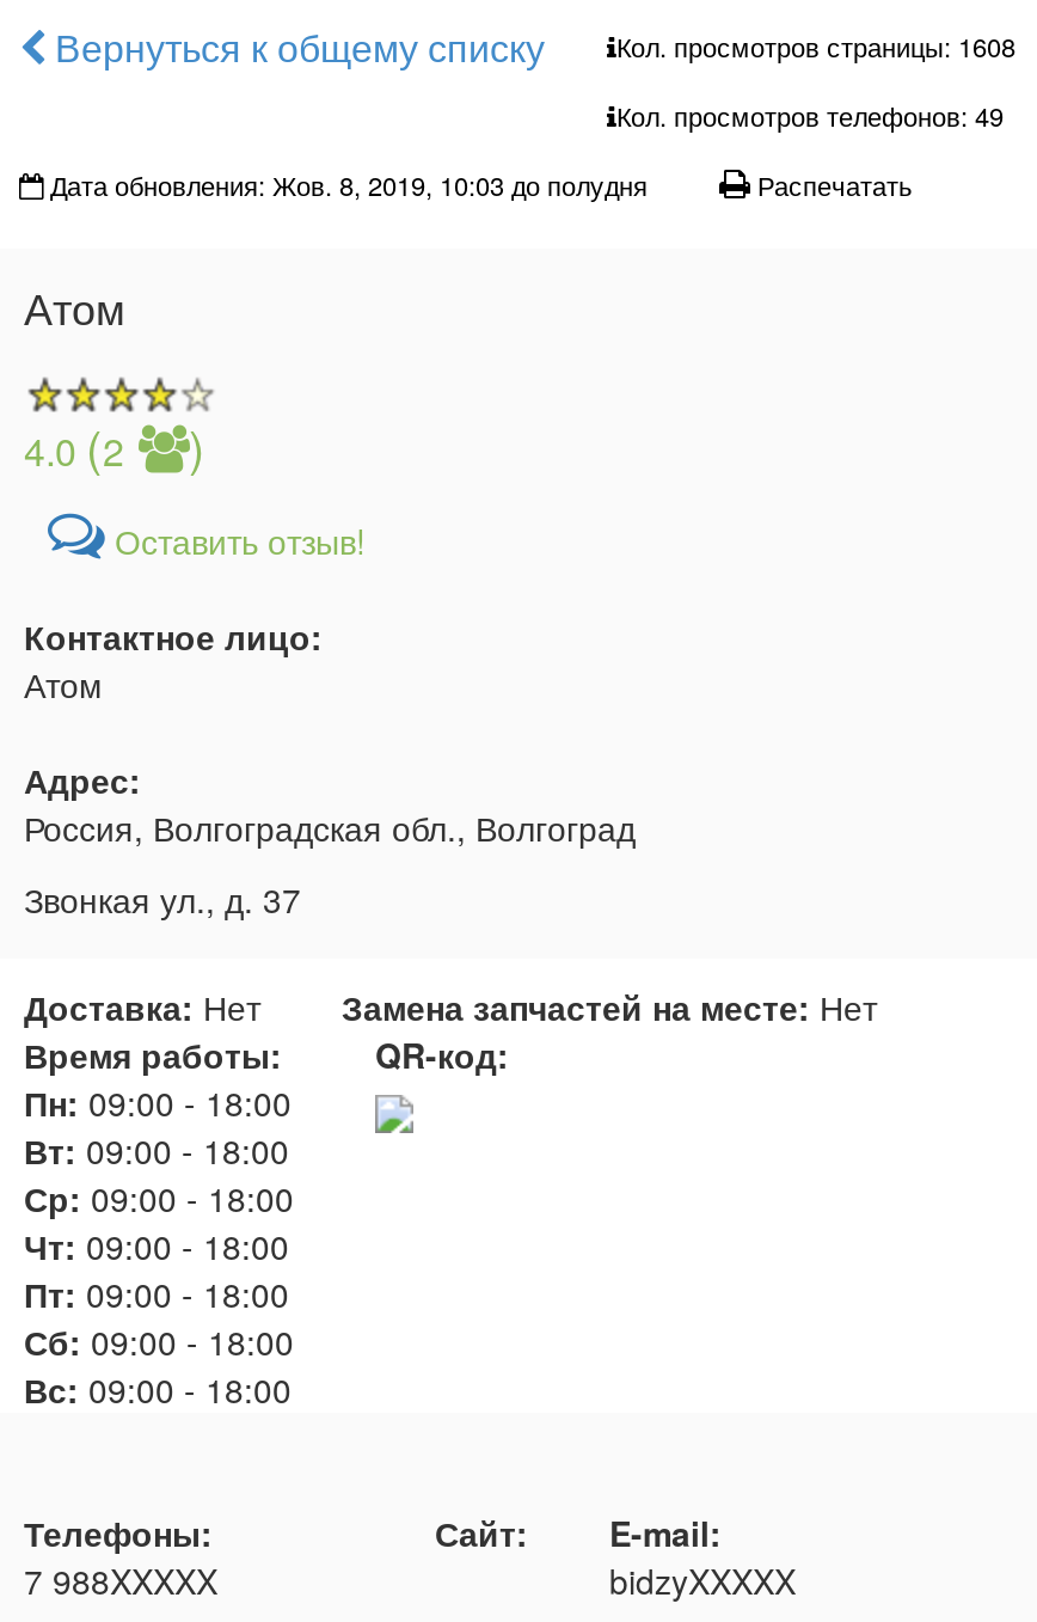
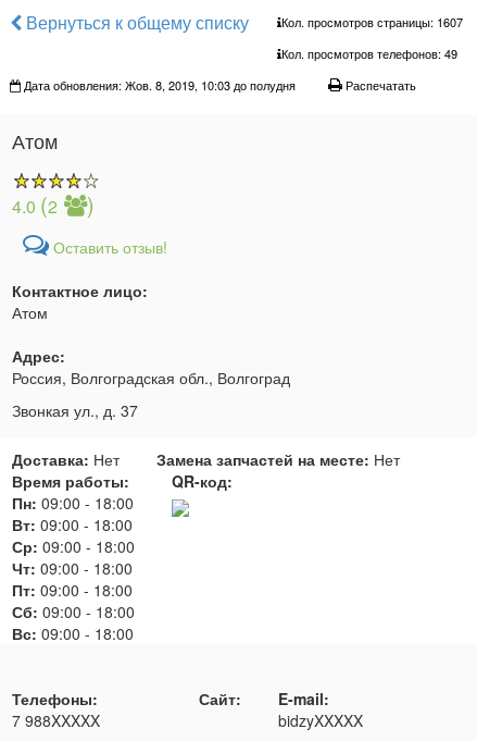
- Кол. просмотров страницы: 1608
+ Кол. просмотров страницы: 1607
